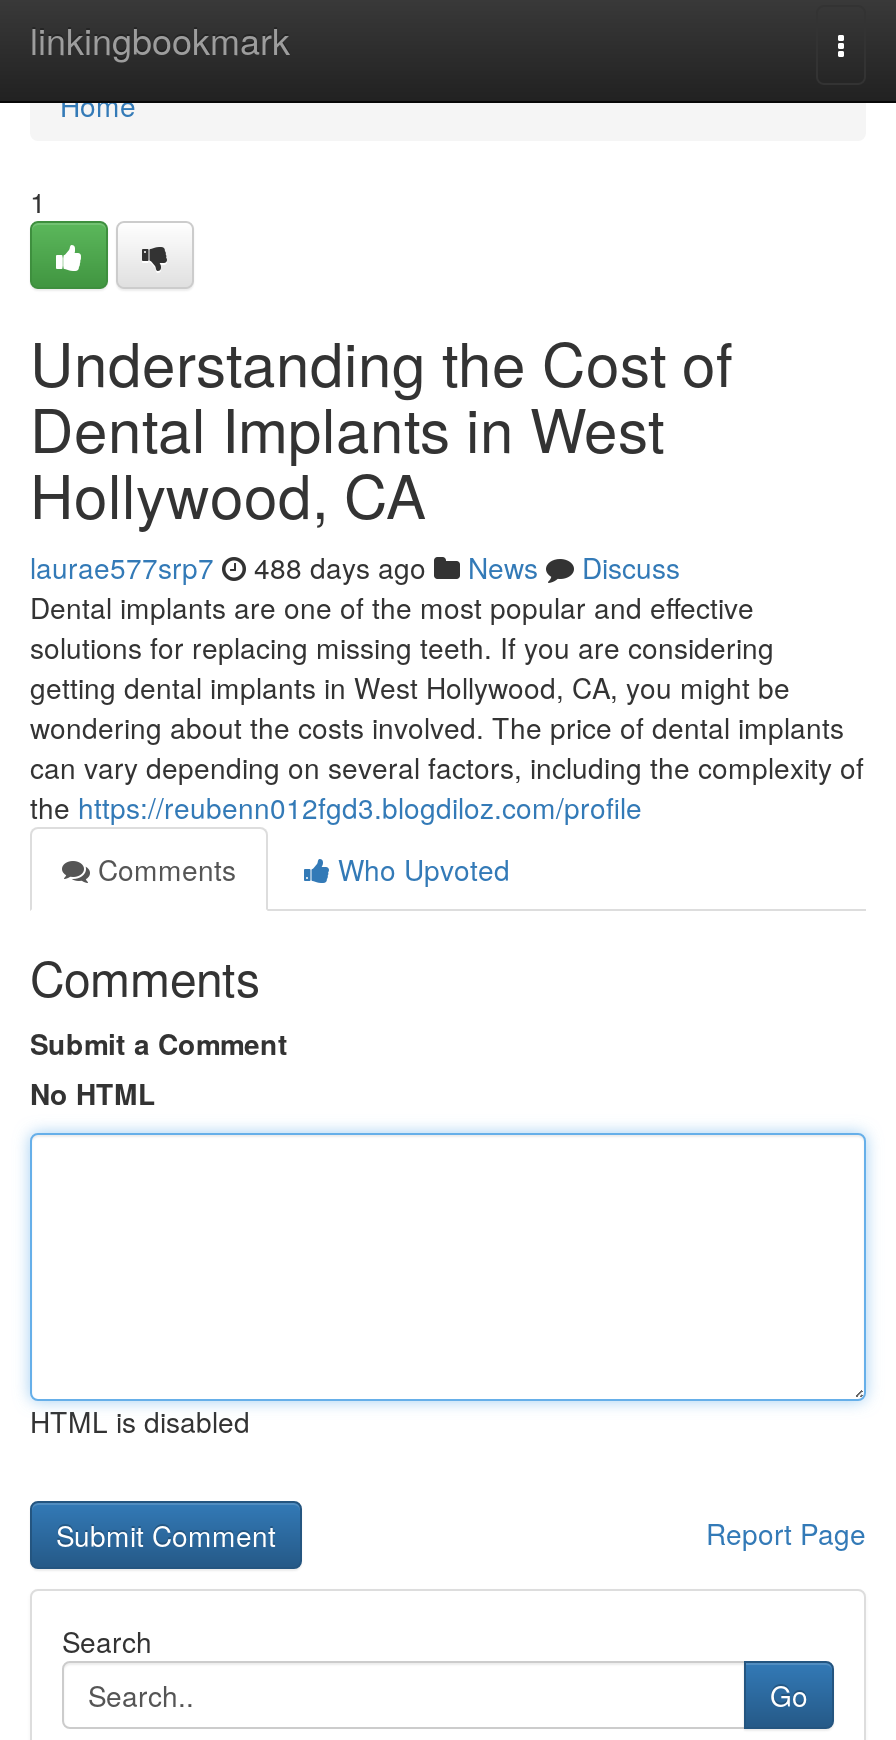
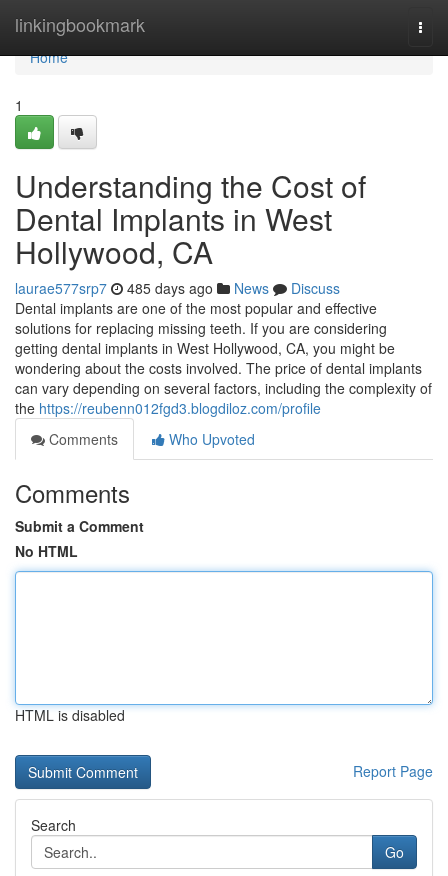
- laurae577srp7 488 days ago News Discuss
+ laurae577srp7 485 days ago News Discuss
